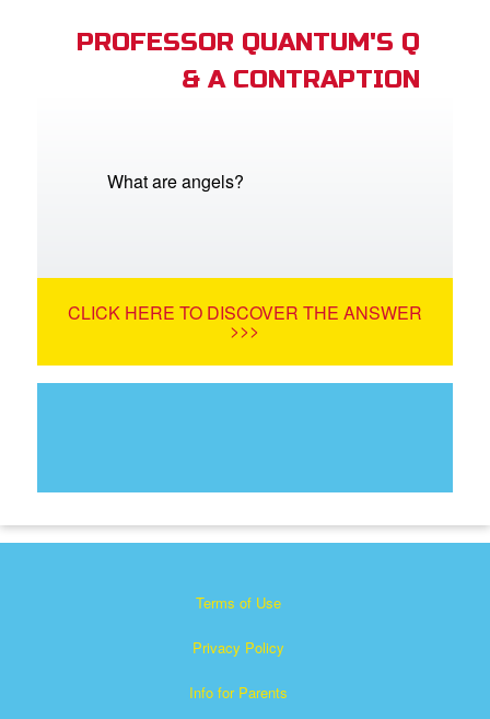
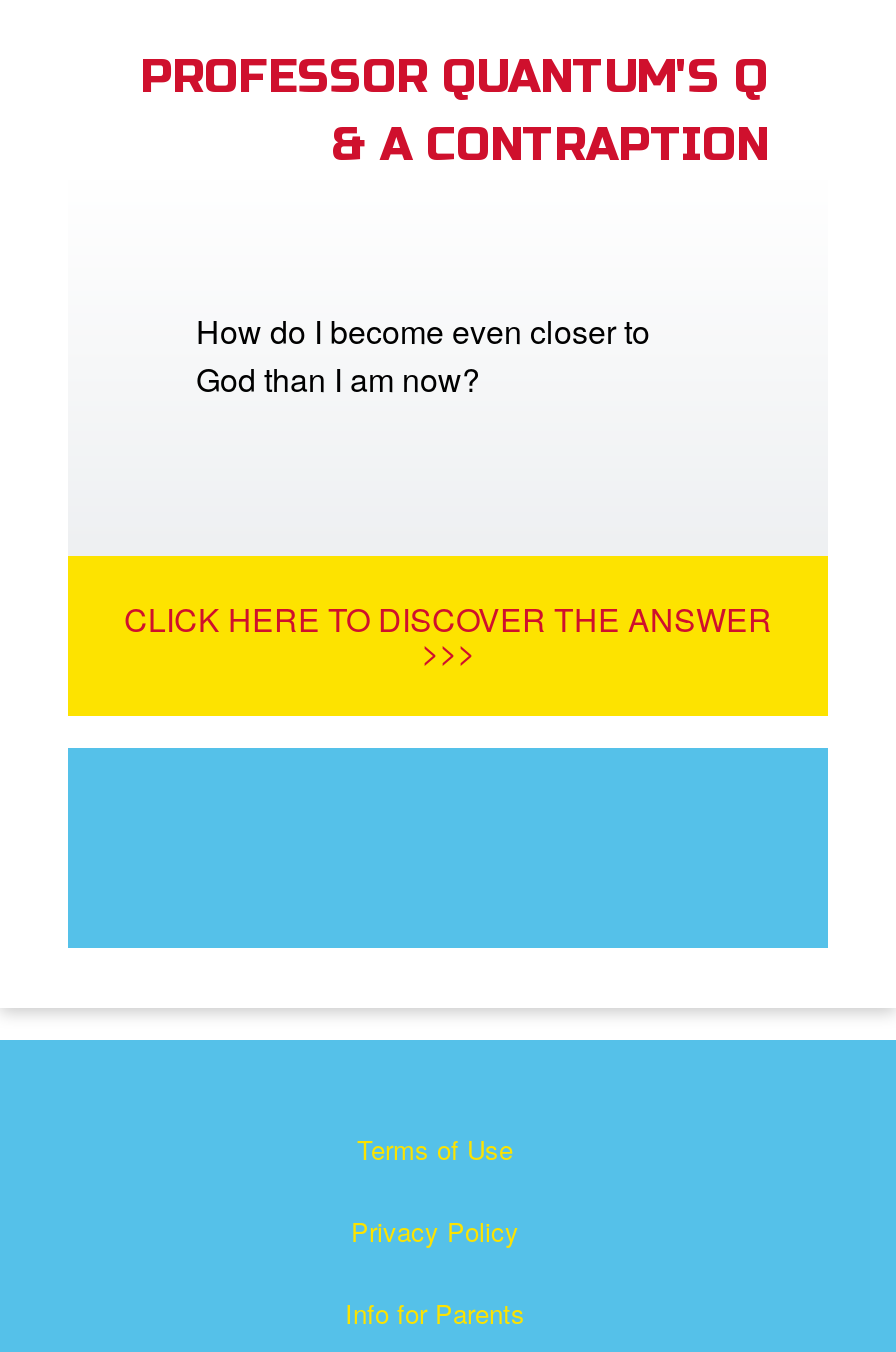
- What are angels?
+ How do I become even closer to
+ God than I am now?
